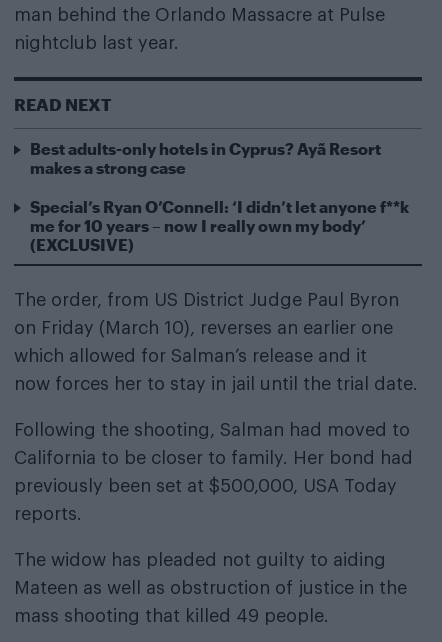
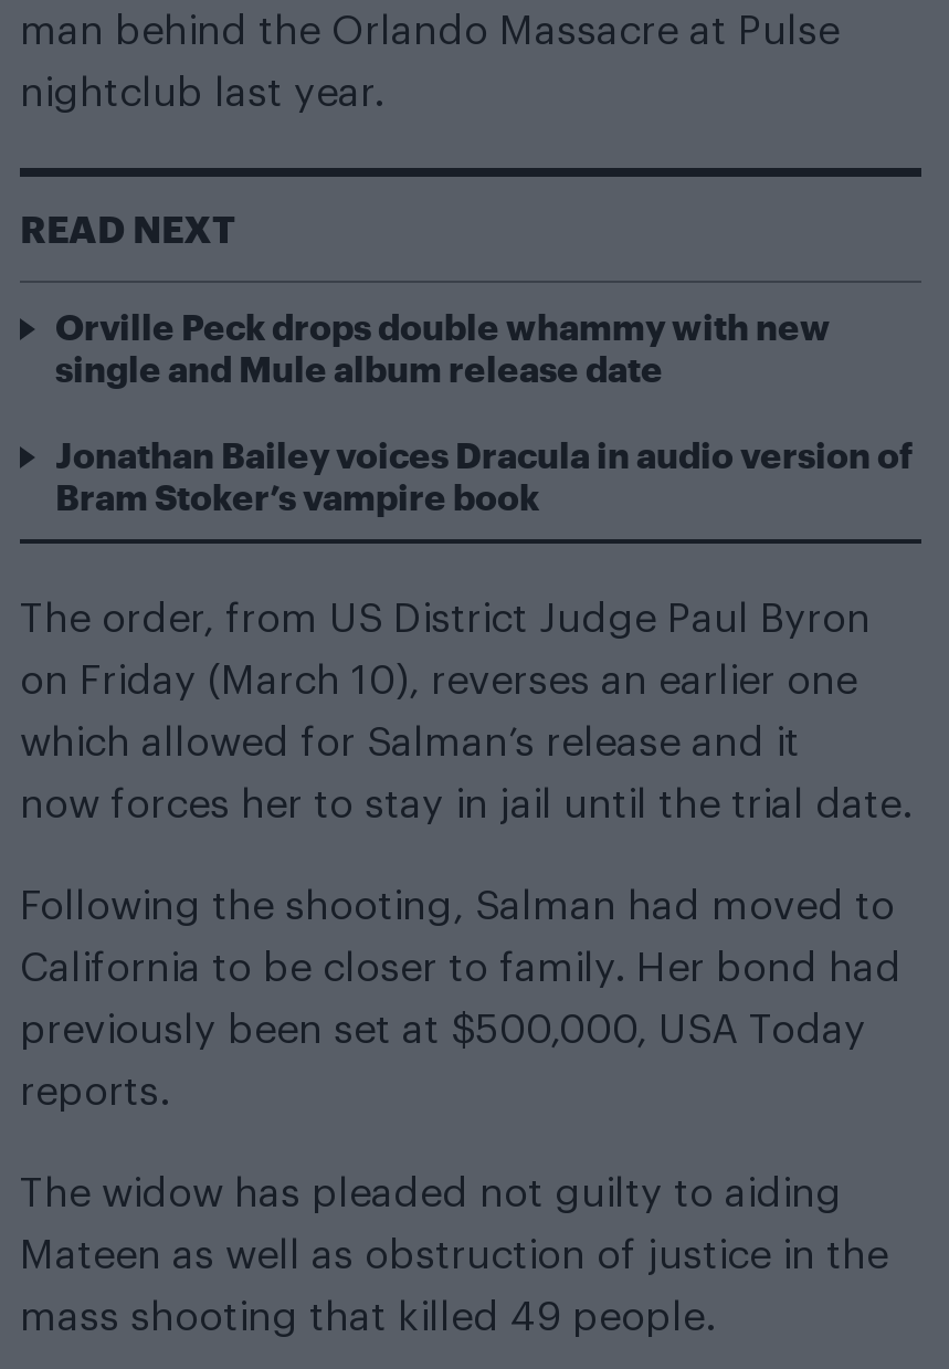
- Best adults-only hotels in Cyprus? Ayã Resort
- makes a strong case
+ Orville Peck drops double whammy with new
+ single and Mule album release date

- Special’s Ryan O’Connell: ‘I didn’t let anyone f**k
- me for 10 years – now I really own my body’
- (EXCLUSIVE)
+ Jonathan Bailey voices Dracula in audio version of
+ Bram Stoker’s vampire book
